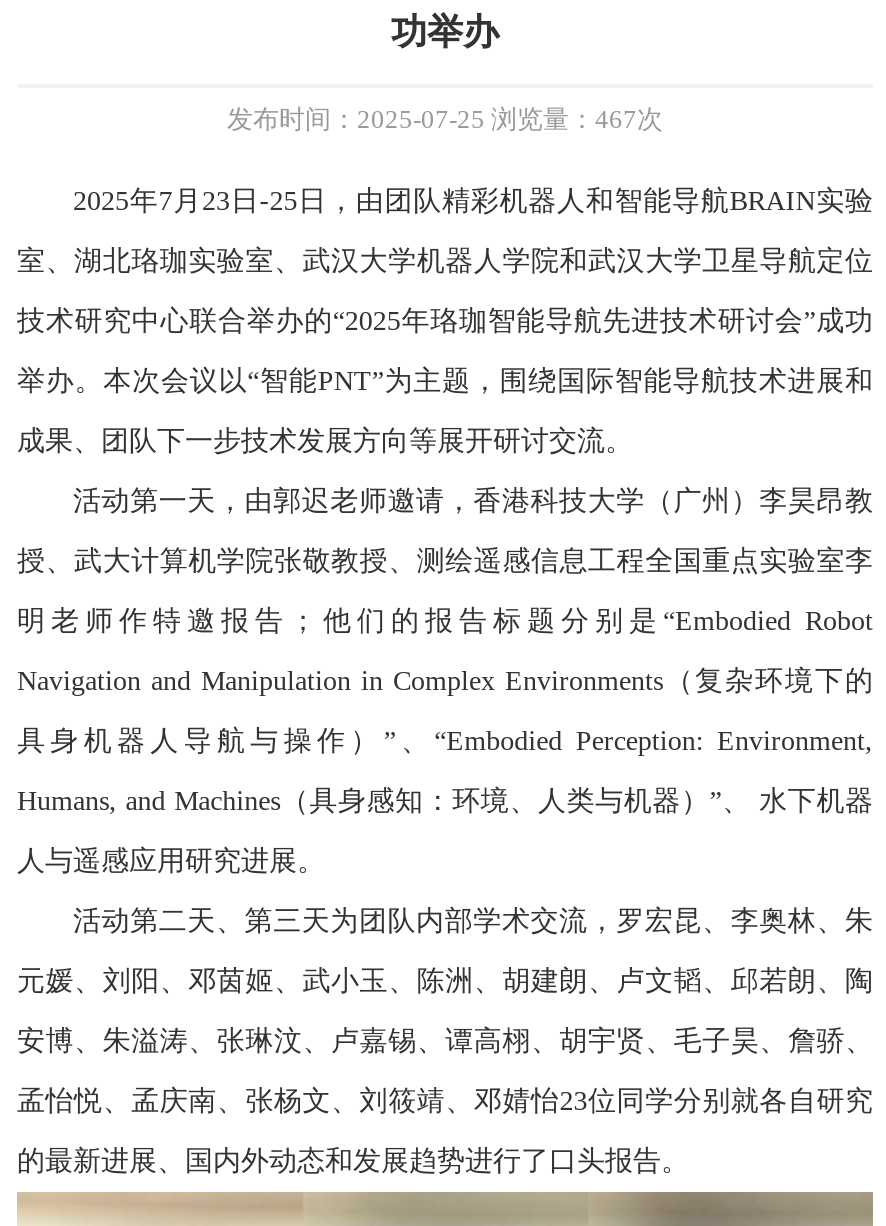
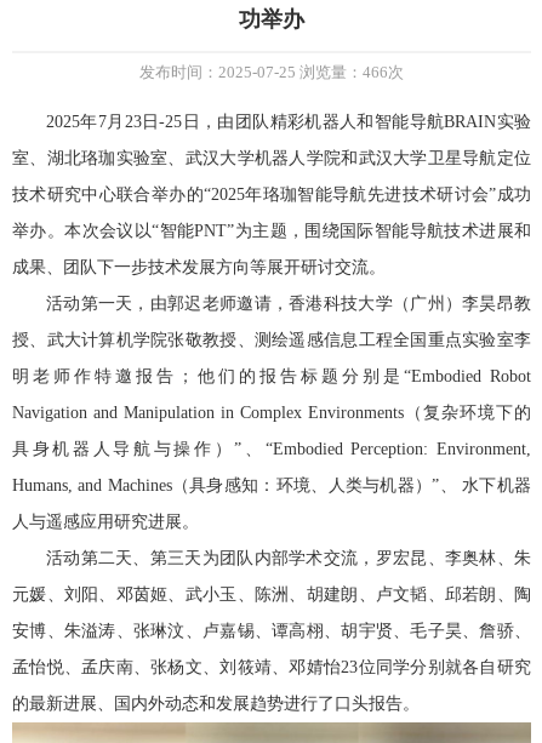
- 发布时间：2025-07-25 浏览量：467次
+ 发布时间：2025-07-25 浏览量：466次
